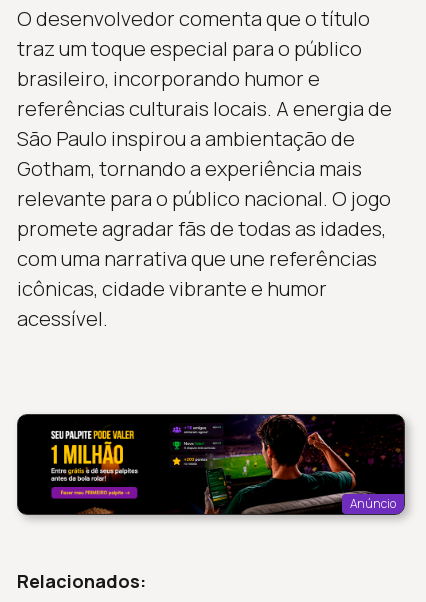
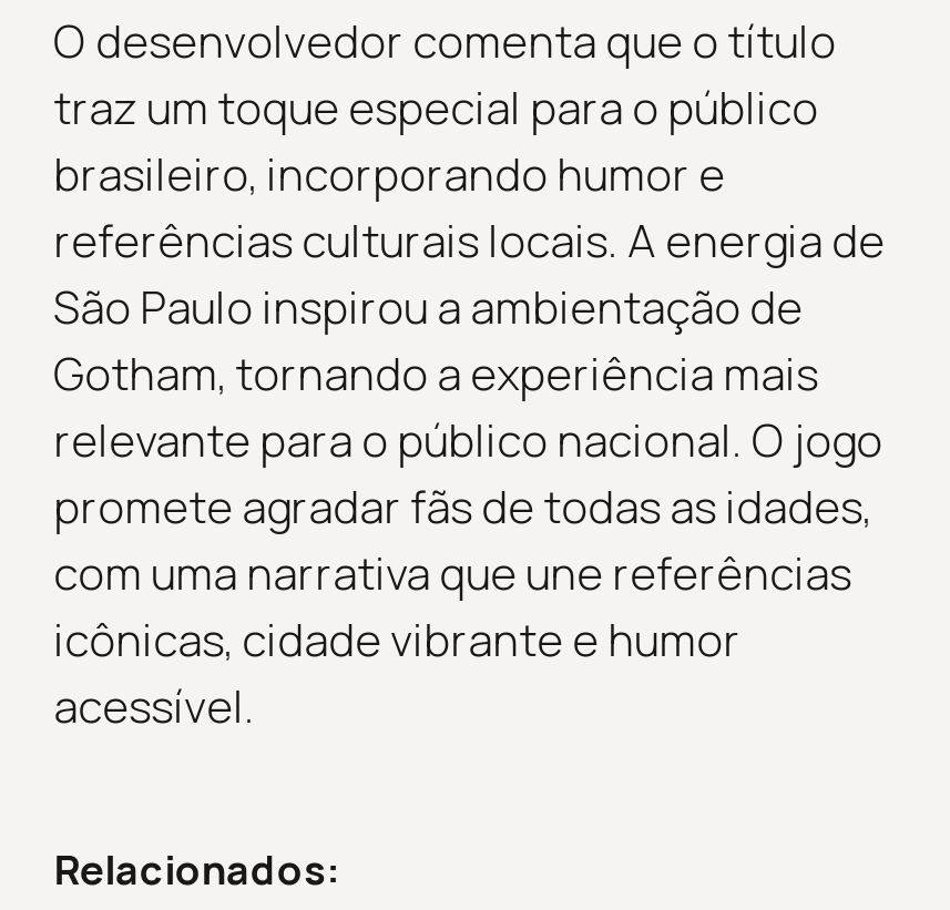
- [image]
- Anúncio
